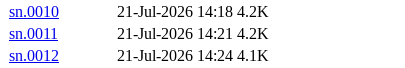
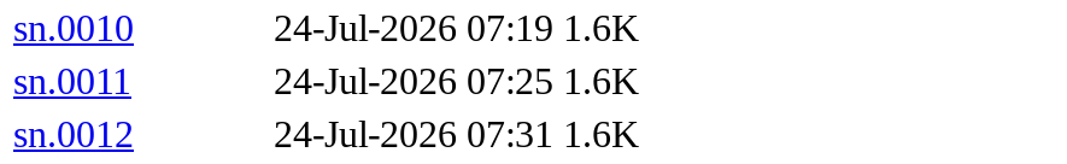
- 21-Jul-2026 14:18 4.2K
+ 24-Jul-2026 07:19 1.6K

- 21-Jul-2026 14:21 4.2K
+ 24-Jul-2026 07:25 1.6K

- 21-Jul-2026 14:24 4.1K
+ 24-Jul-2026 07:31 1.6K
